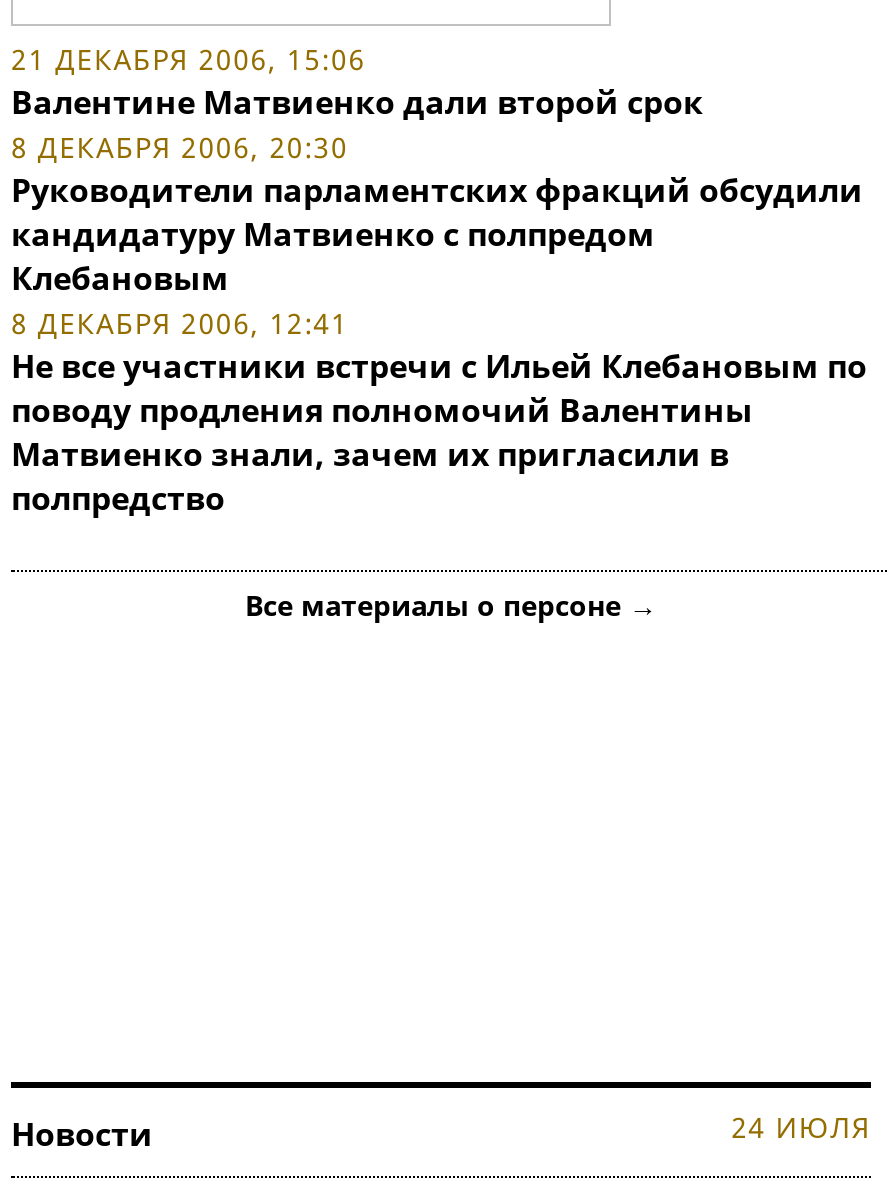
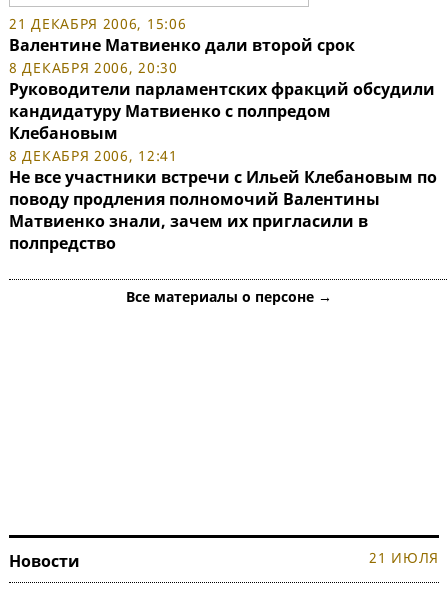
- 24 ИЮЛЯ
+ 21 ИЮЛЯ
